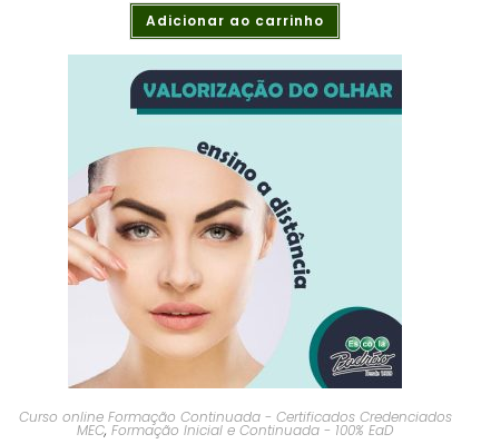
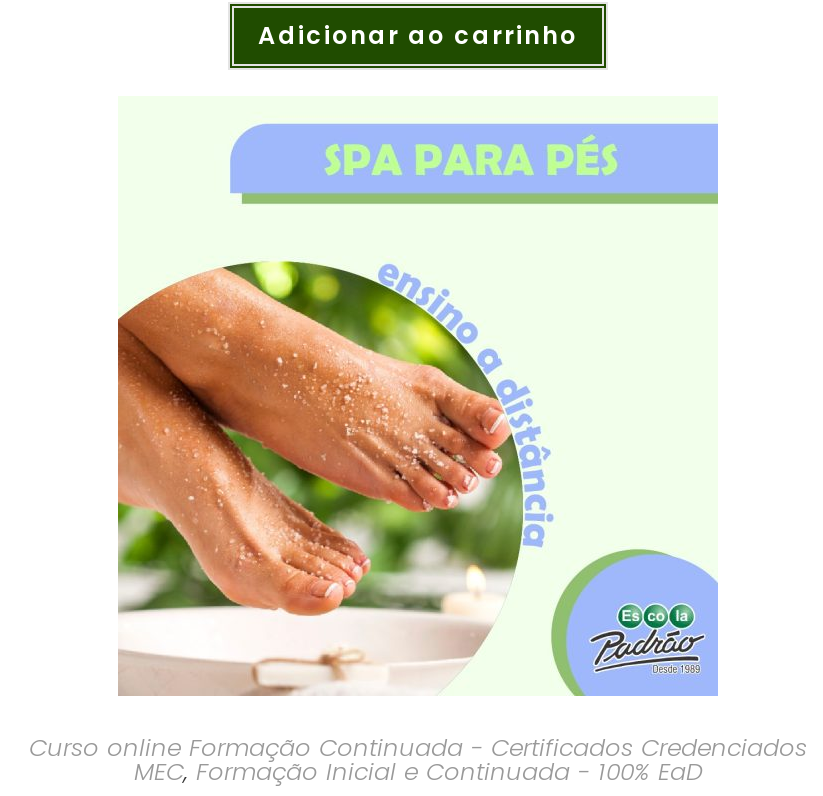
- [image]
+ [image]
